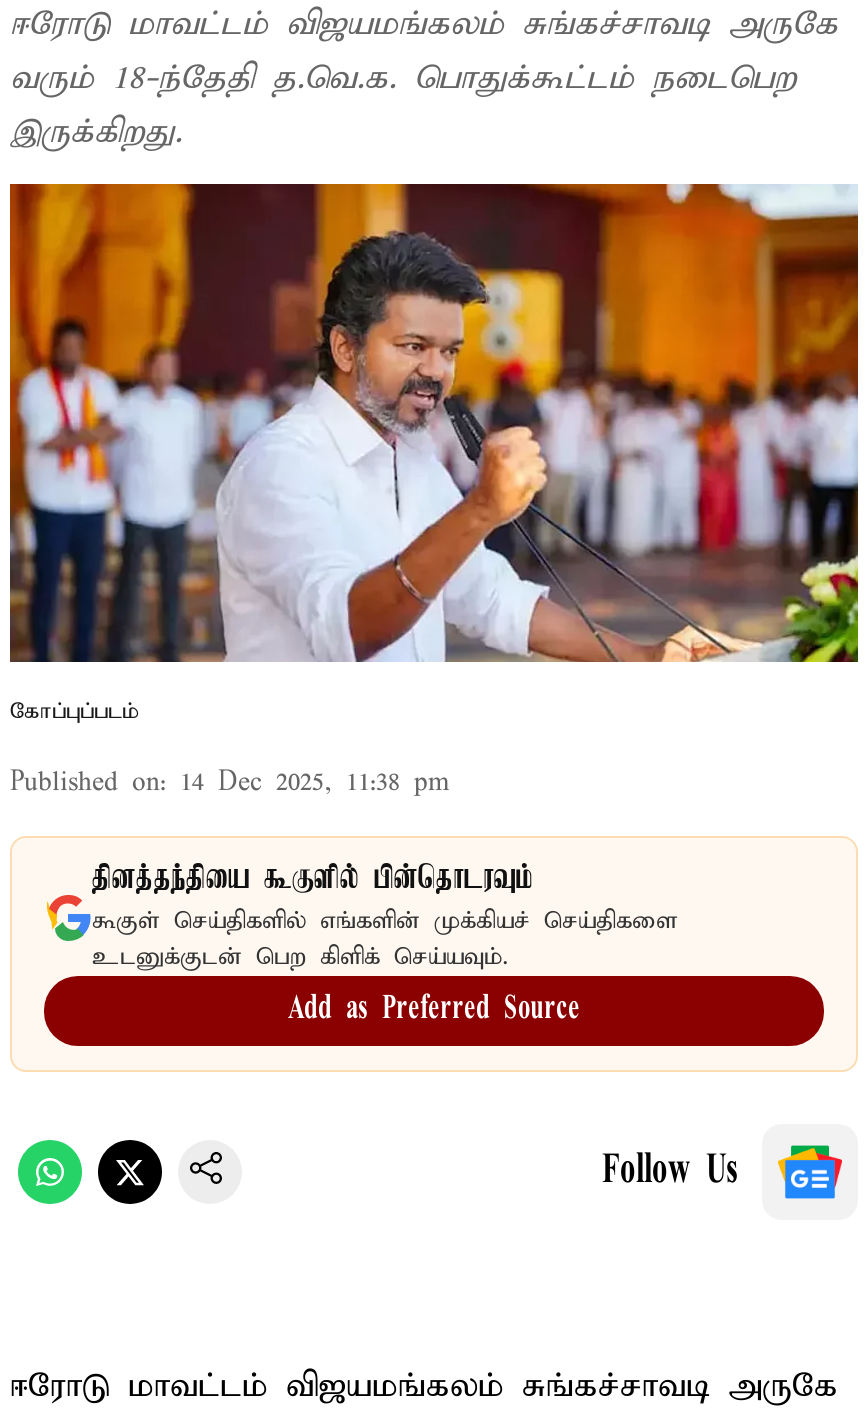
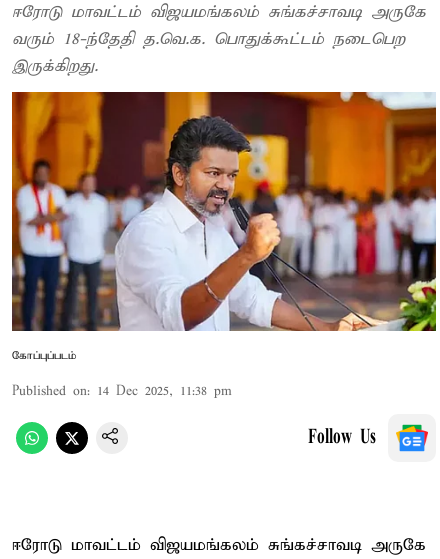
- [image]
- தினத்தந்தியை கூகுளில் பின்தொடரவும்
- கூகுள் செய்திகளில் எங்களின் முக்கியச் செய்திகளை
- உடனுக்குடன் பெற கிளிக் செய்யவும்.
- Add as Preferred Source
